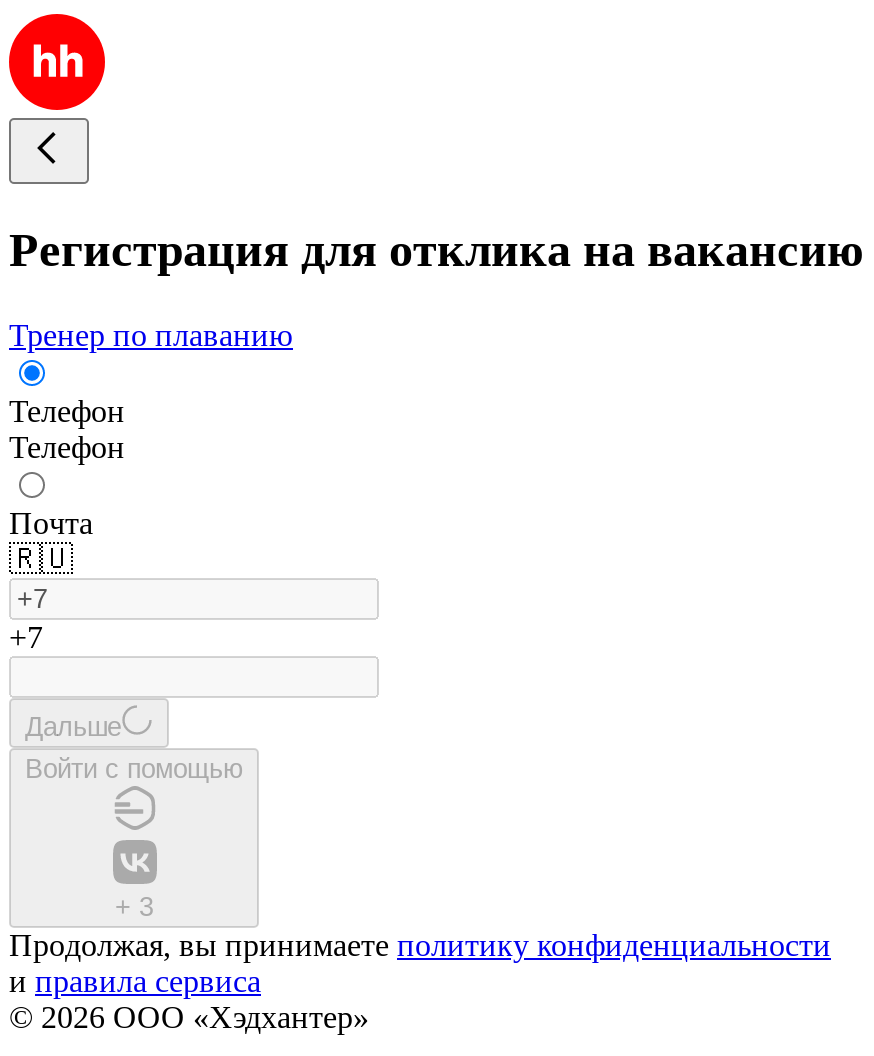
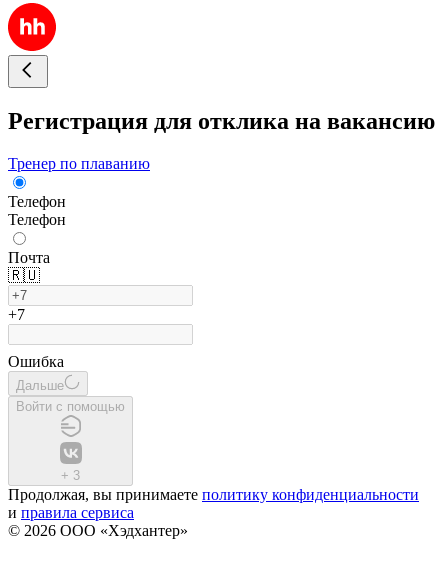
+ Ошибка
